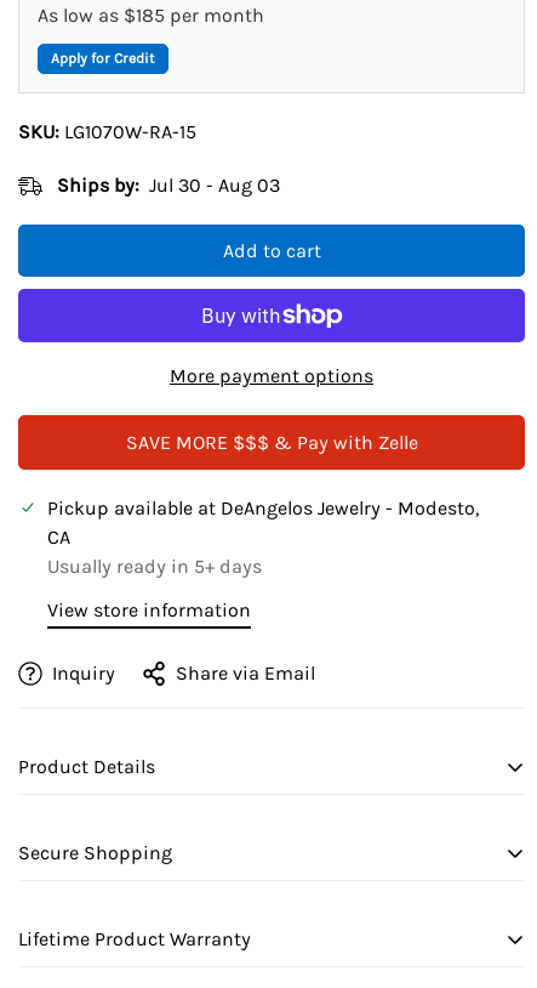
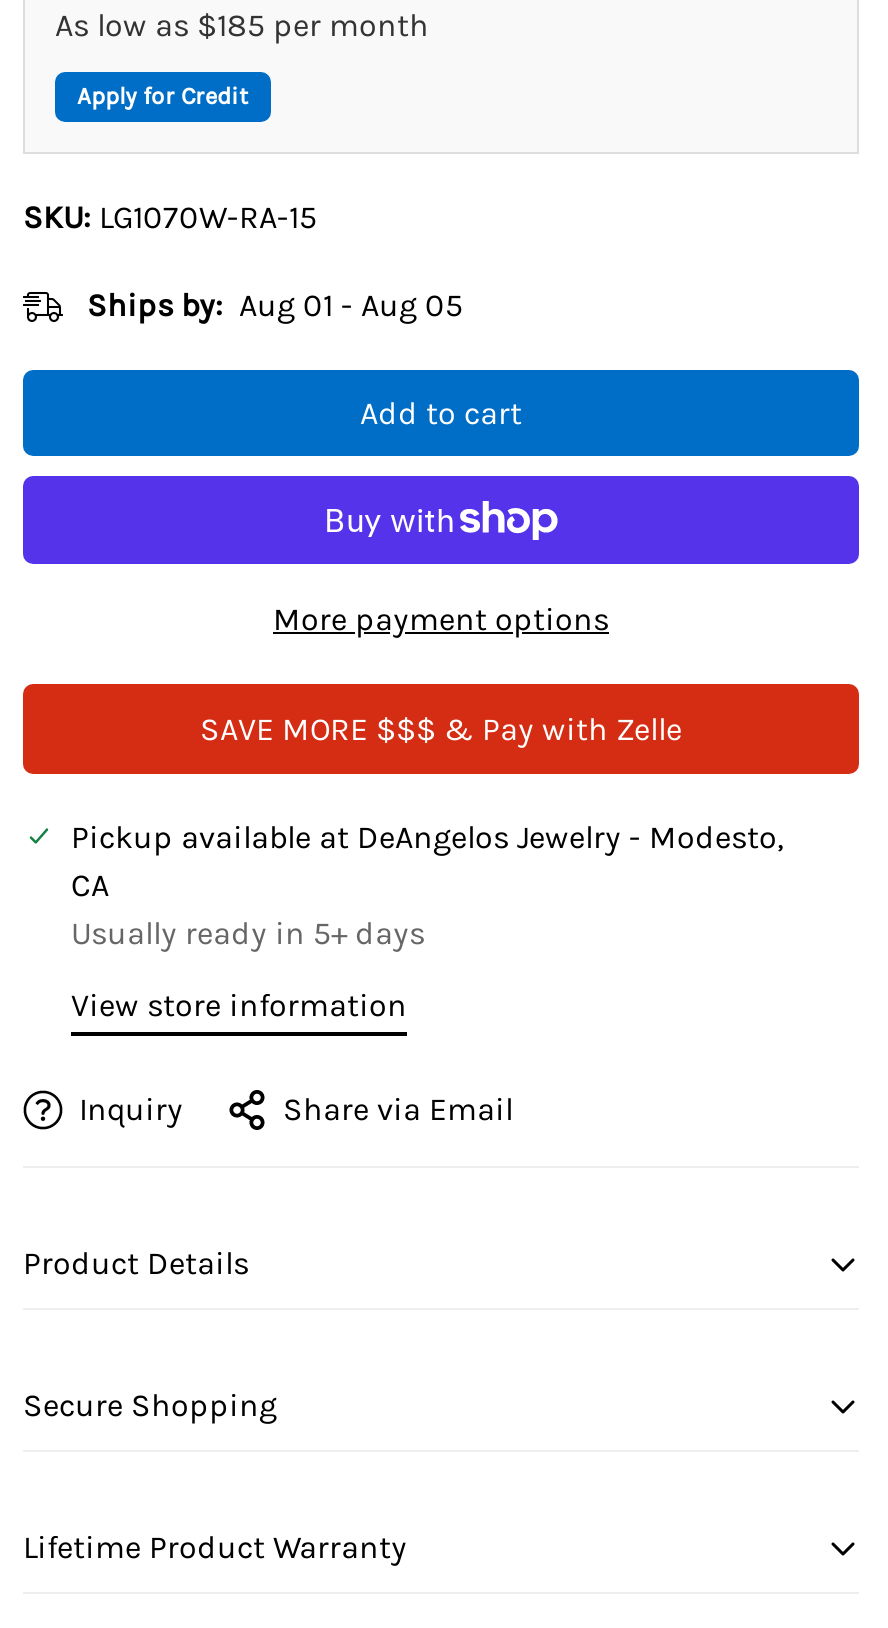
- Ships by: Jul 30 - Aug 03
+ Ships by: Aug 01 - Aug 05
